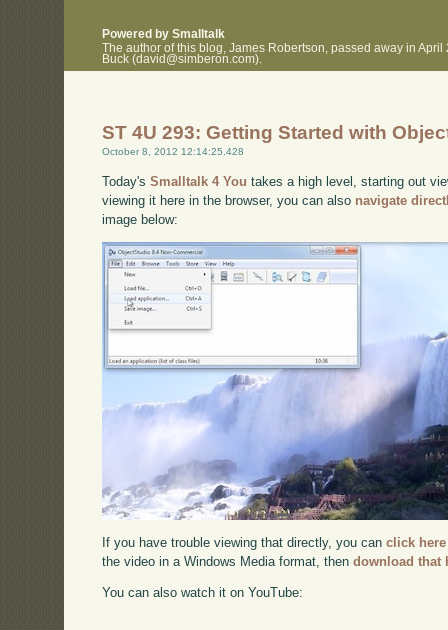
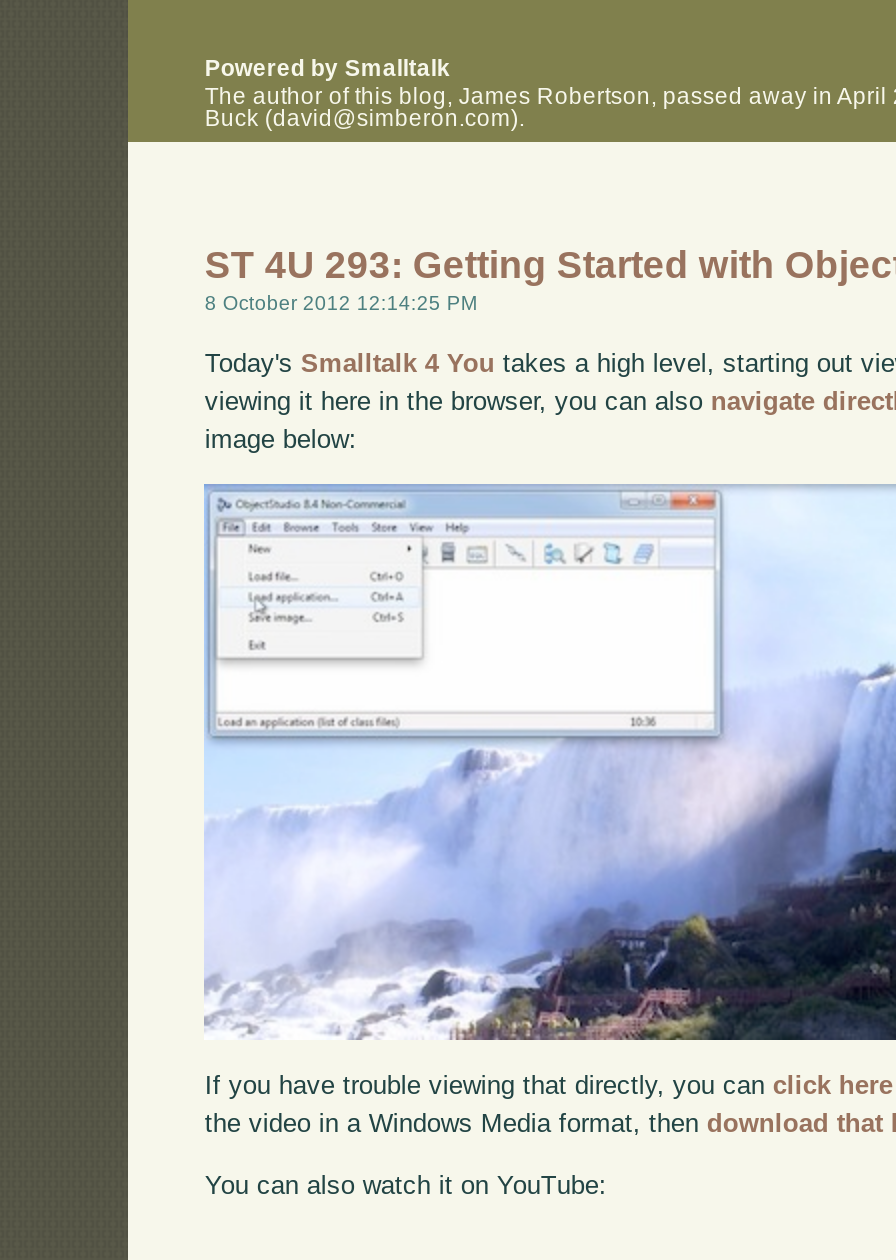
- October 8, 2012 12:14:25.428
+ 8 October 2012 12:14:25 PM
